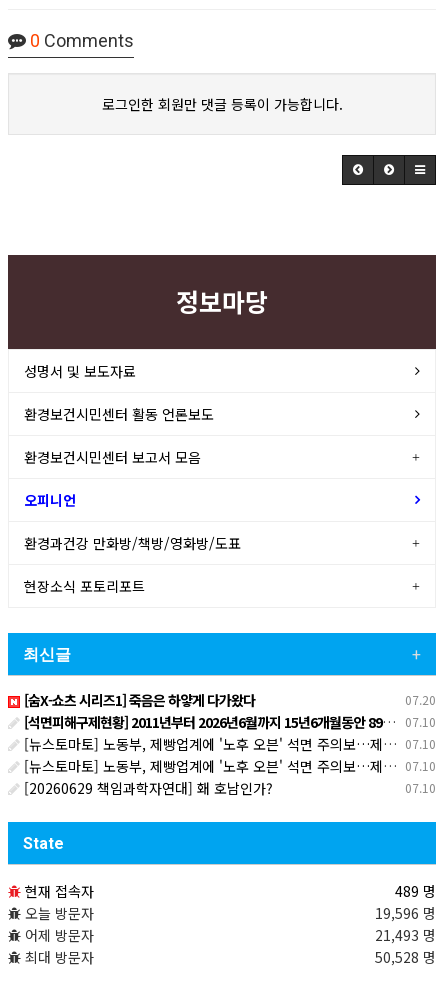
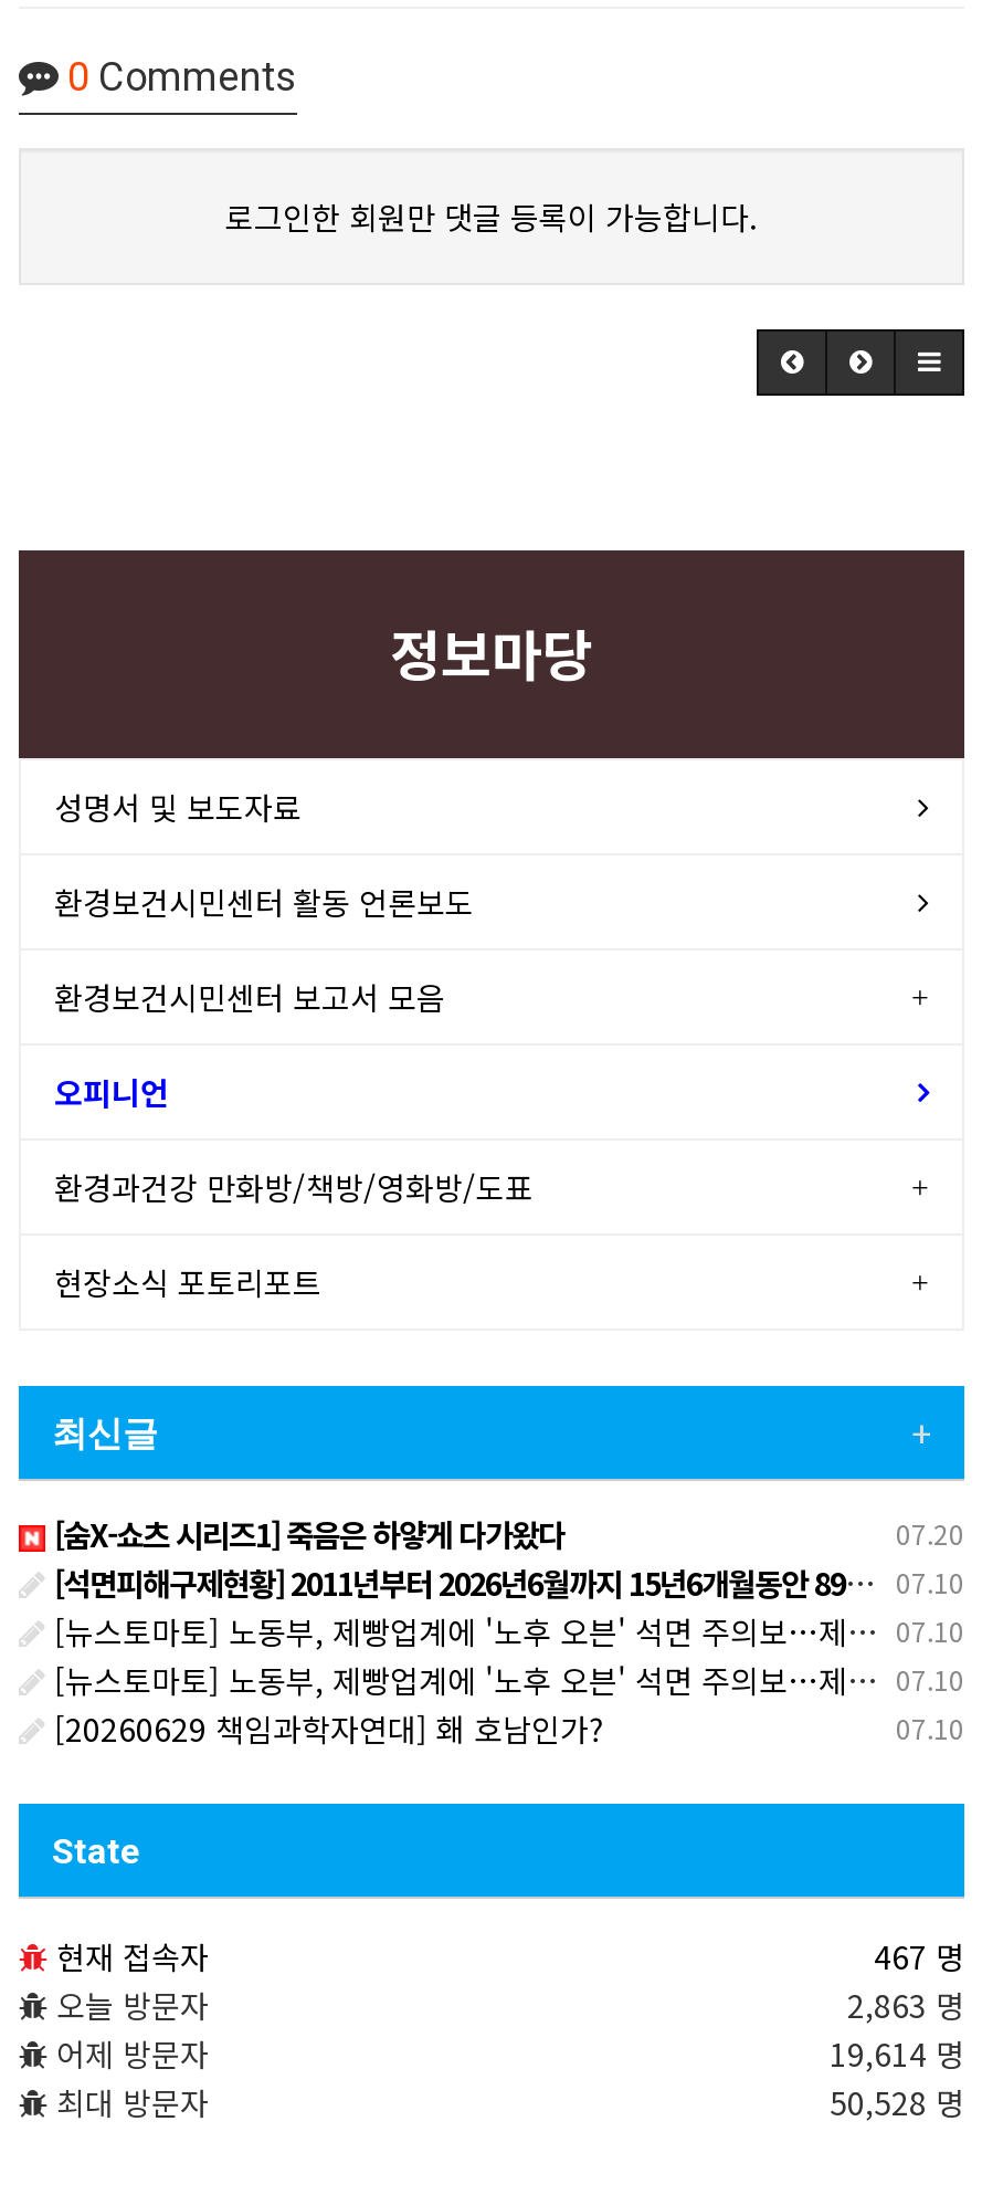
- 489 명
+ 467 명

- 19,596 명
+ 2,863 명

- 21,493 명
+ 19,614 명
